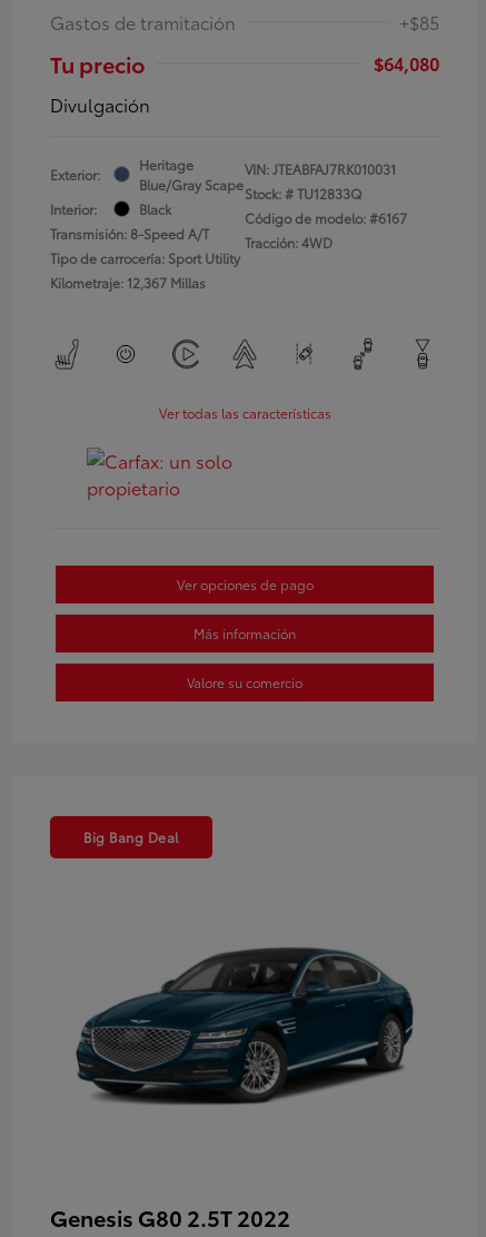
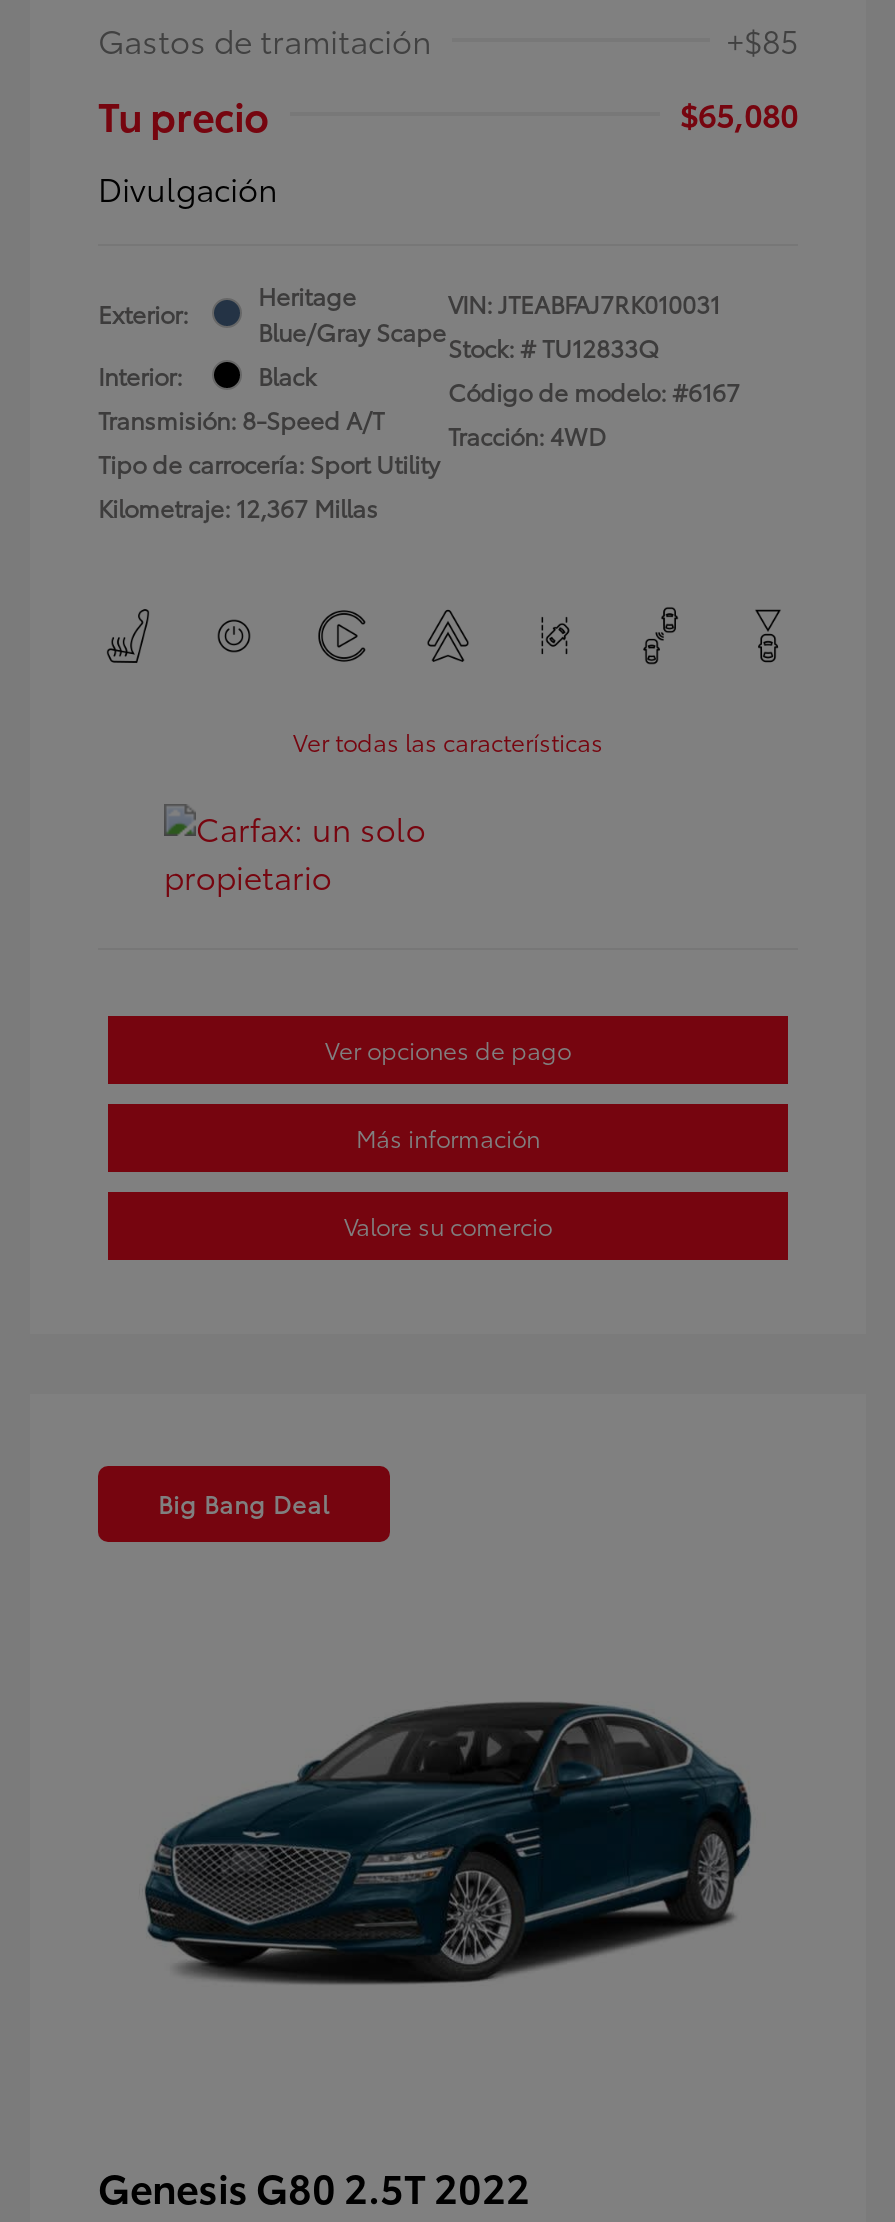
- $64,080
+ $65,080
